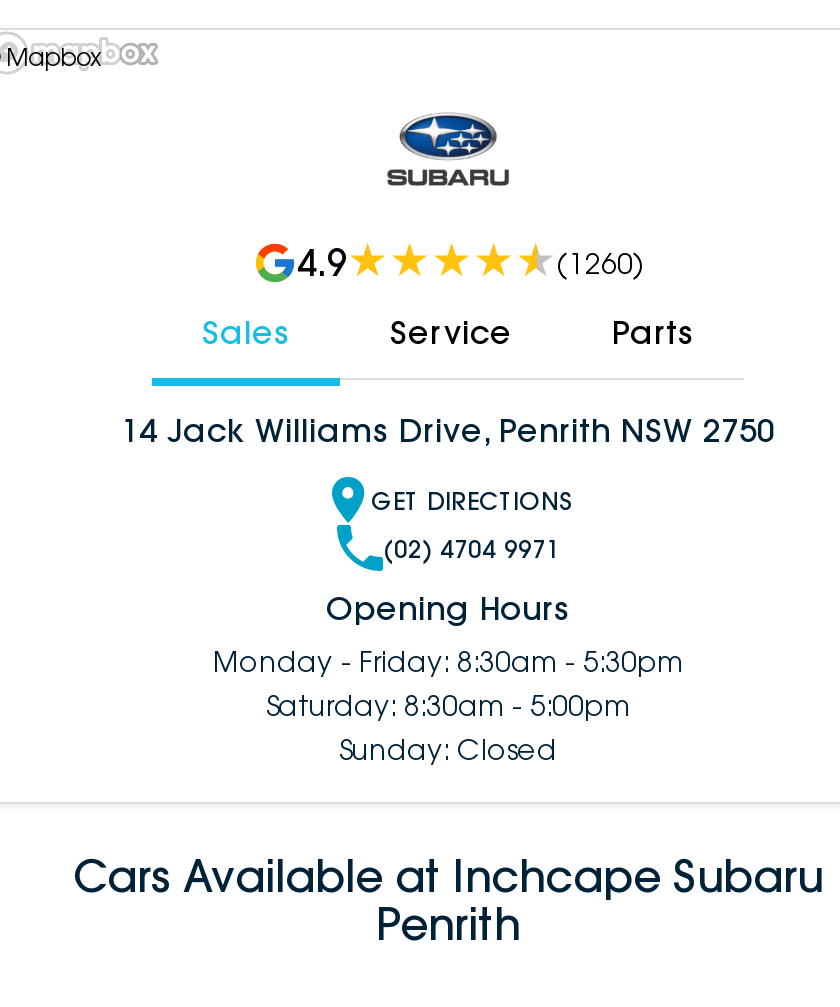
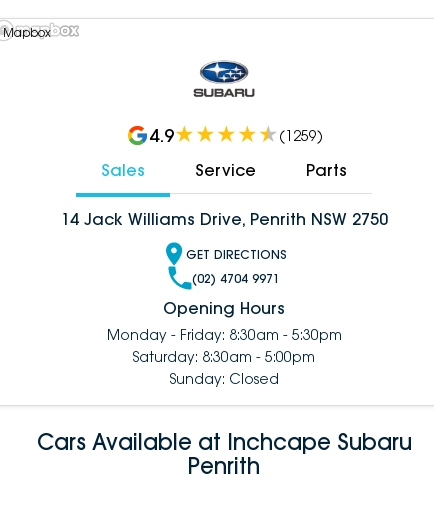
- (1260)
+ (1259)
